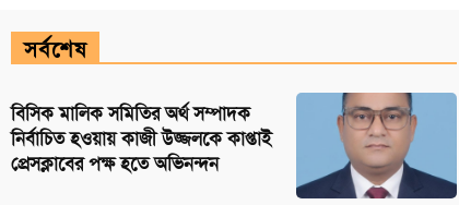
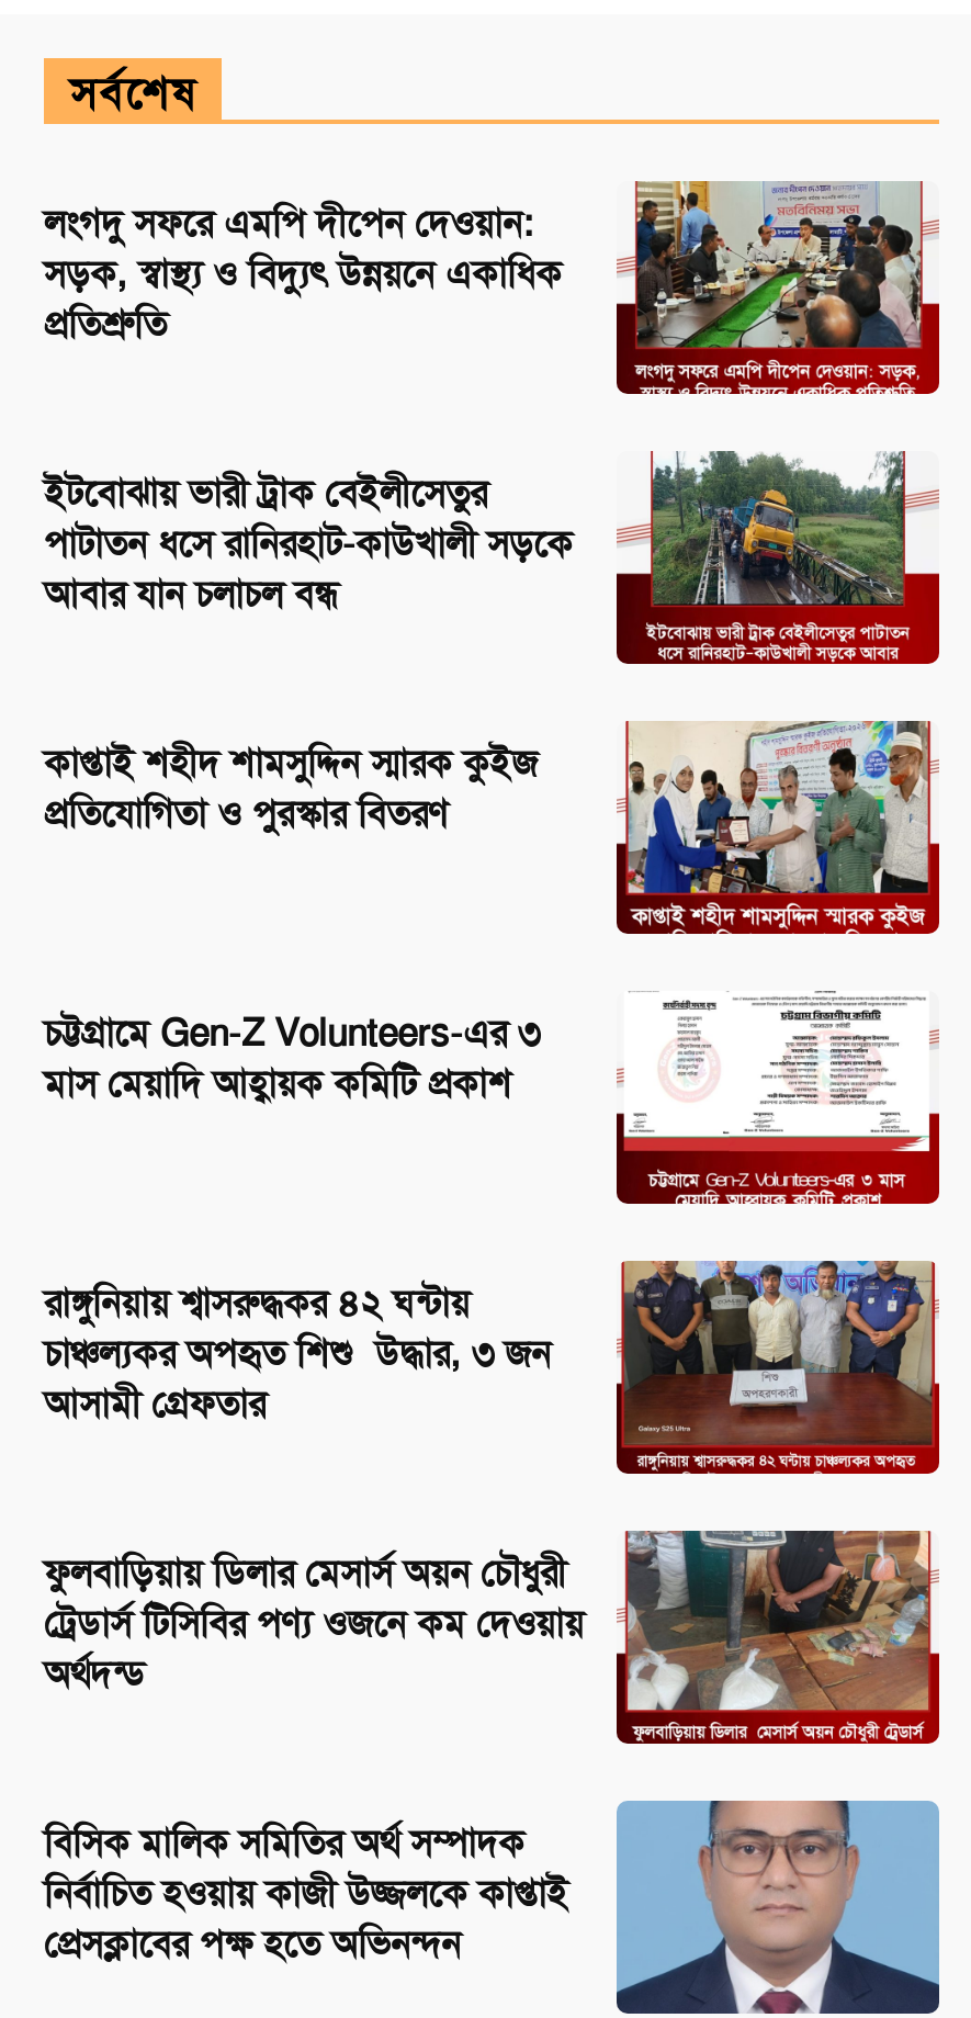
+ [image]
+ লংগদু সফরে এমপি দীপেন দেওয়ান:
+ সড়ক, স্বাস্থ্য ও বিদ্যুৎ উন্নয়নে একাধিক
+ প্রতিশ্রুতি
+ ইটবোঝায় ভারী ট্রাক বেইলীসেতুর
+ পাটাতন ধসে রানিরহাট-কাউখালী সড়কে
+ আবার যান চলাচল বন্ধ
+ কাপ্তাই শহীদ শামসুদ্দিন স্মারক কুইজ
+ প্রতিযোগিতা ও পুরস্কার বিতরণ

+ [image]
+ চট্টগ্রামে Gen-Z Volunteers-এর ৩
+ মাস মেয়াদি আহ্বায়ক কমিটি প্রকাশ

+ [image]
+ রাঙ্গুনিয়ায় শ্বাসরুদ্ধকর ৪২ ঘন্টায়
+ চাঞ্চল্যকর অপহৃত শিশু উদ্ধার, ৩ জন
+ আসামী গ্রেফতার
+ ফুলবাড়িয়ায় ডিলার মেসার্স অয়ন চৌধুরী
+ ট্রেডার্স টিসিবির পণ্য ওজনে কম দেওয়ায়
+ অর্থদন্ড

+ [image]

+ [image]

+ [image]
